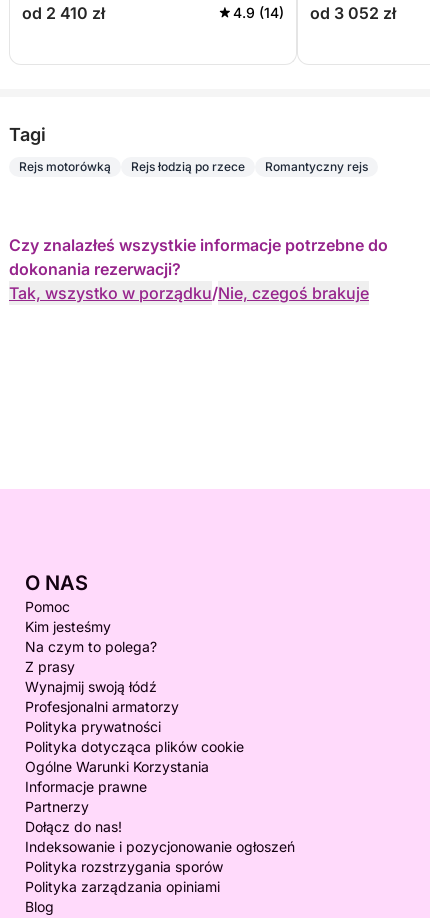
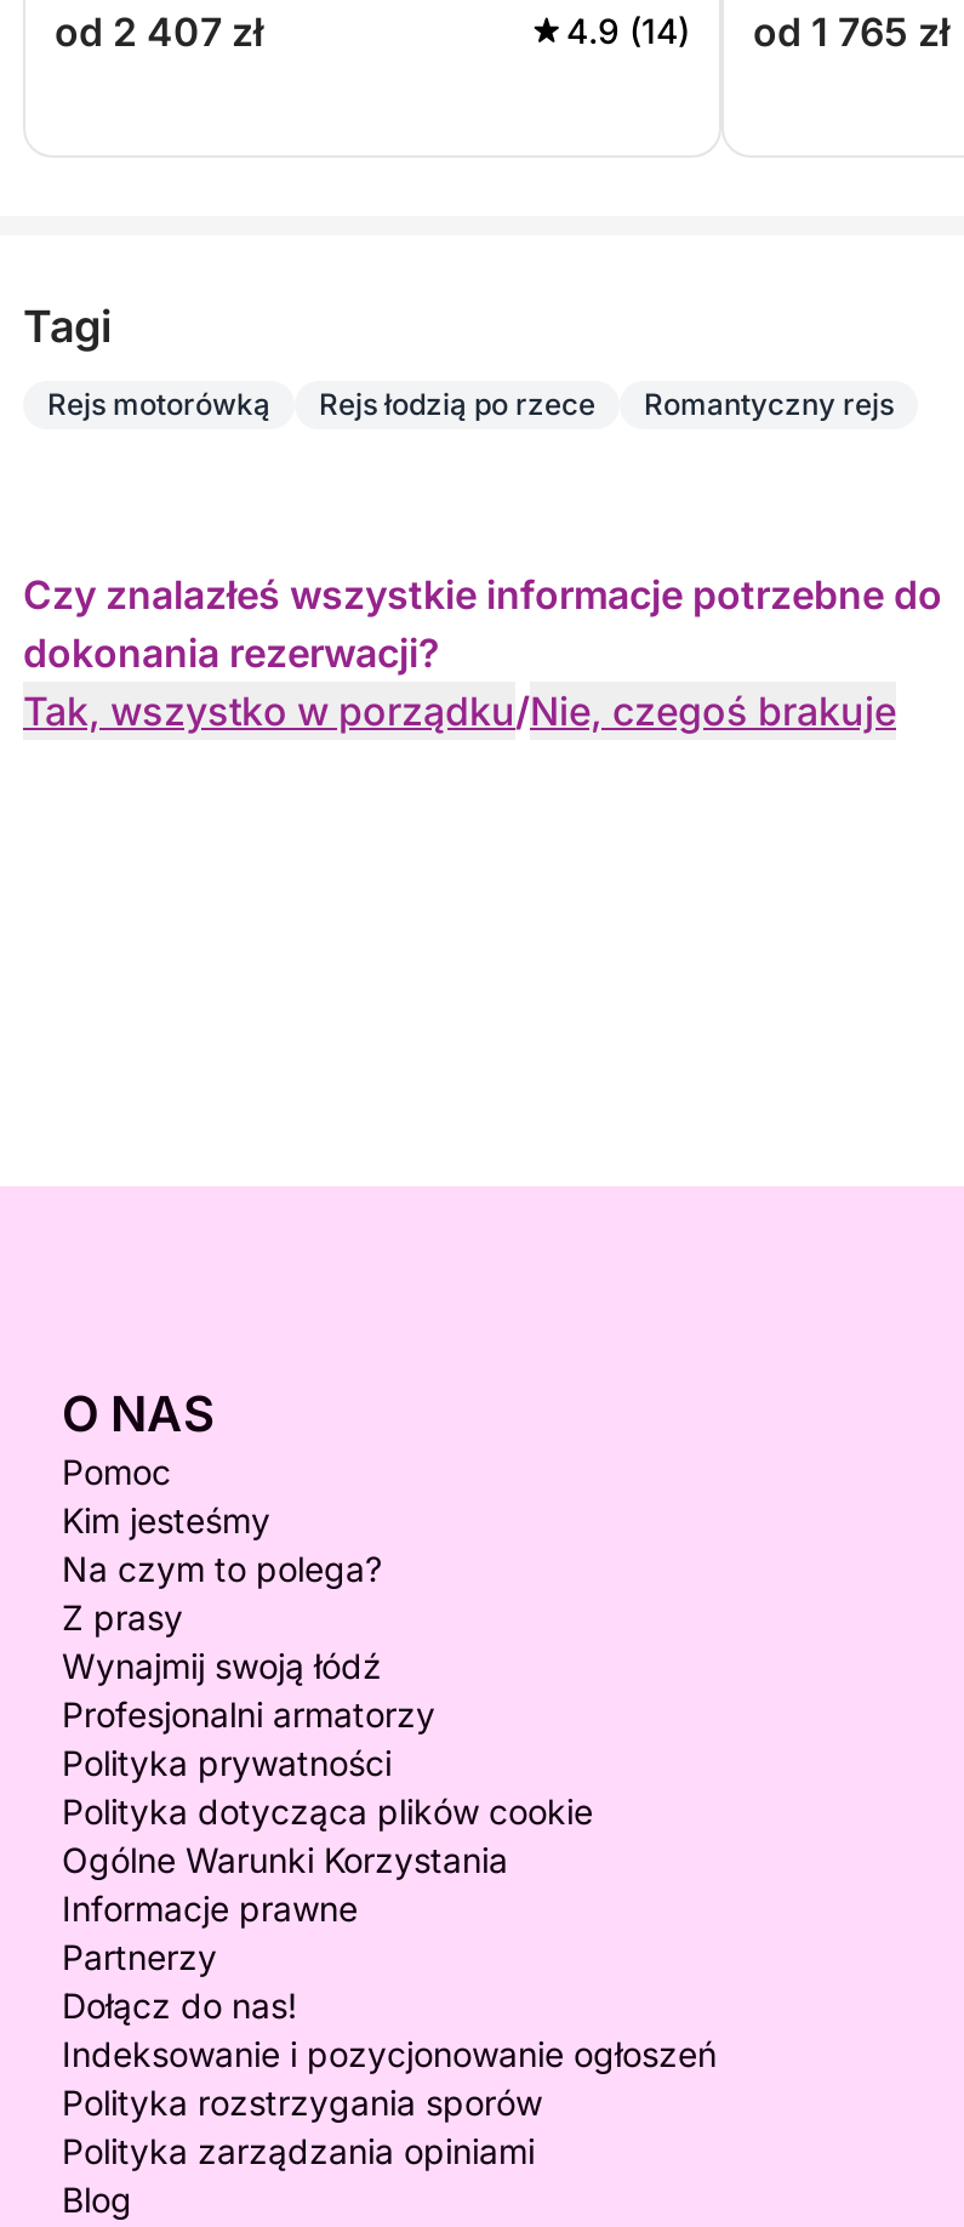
- od 2 410 zł
+ od 2 407 zł

- 4.9 (14) od 3 052 zł
+ 4.9 (14) od 1 765 zł
